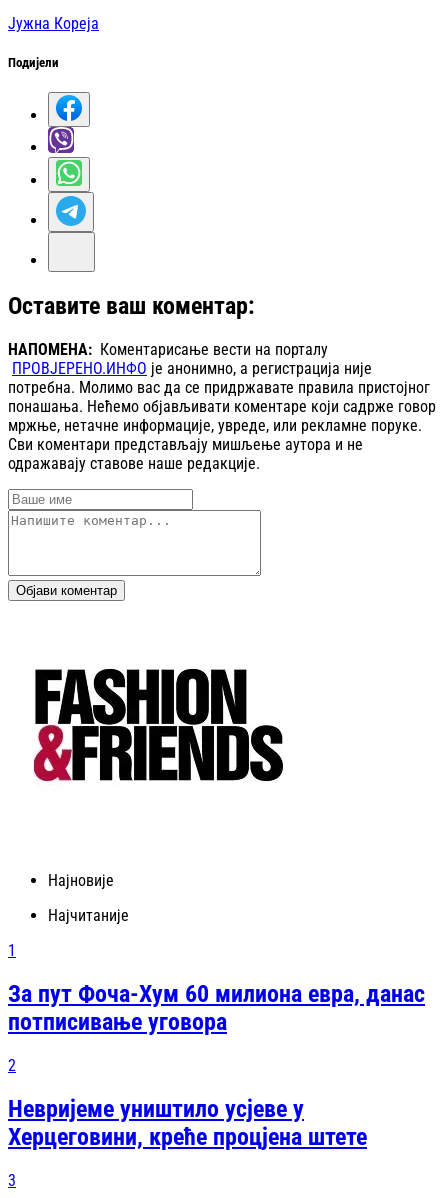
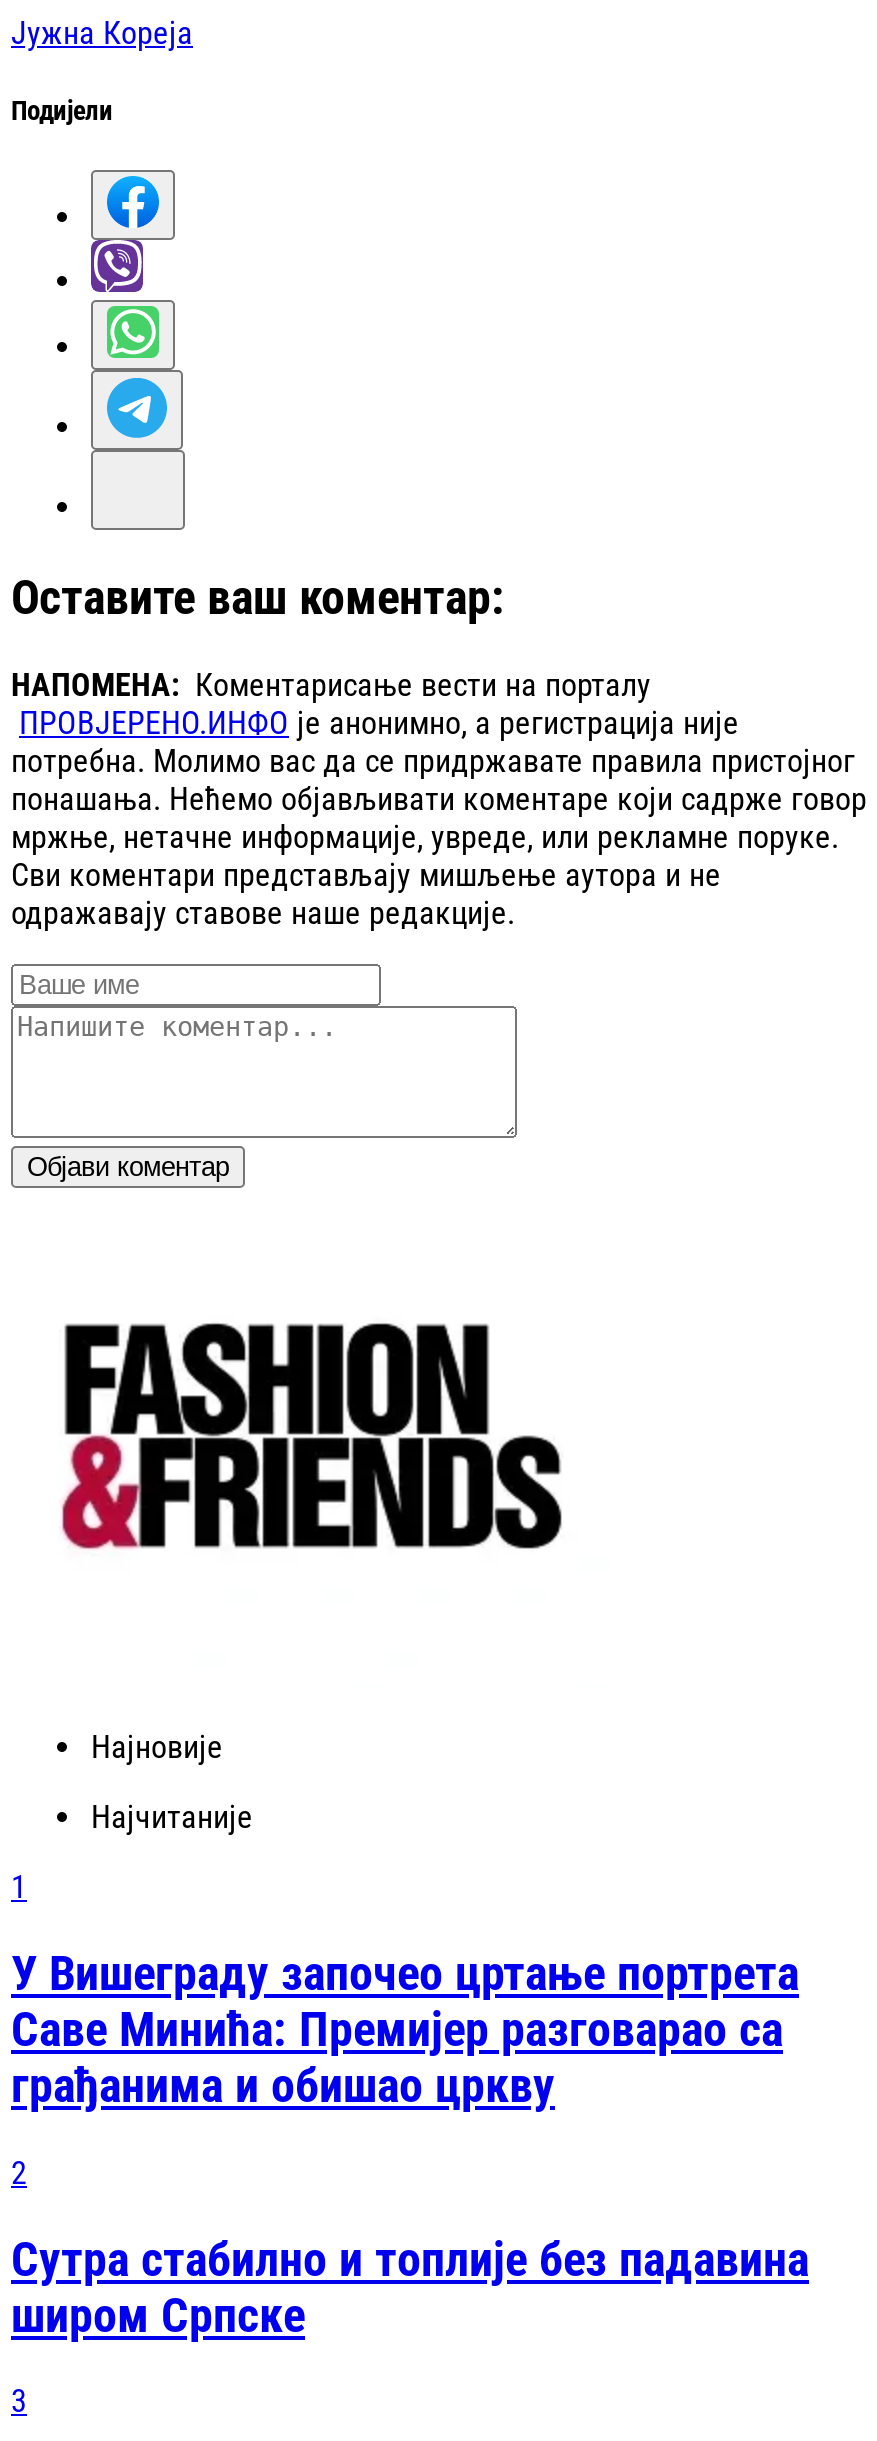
- За пут Фоча-Хум 60 милиона евра, данас
- потписивање уговора
+ У Вишеграду започео цртање портрета
+ Саве Минића: Премијер разговарао са
+ грађанима и обишао цркву

- Невријеме уништило усјеве у
- Херцеговини, креће процјена штете
+ Сутра стабилно и топлије без падавина
+ широм Српске
